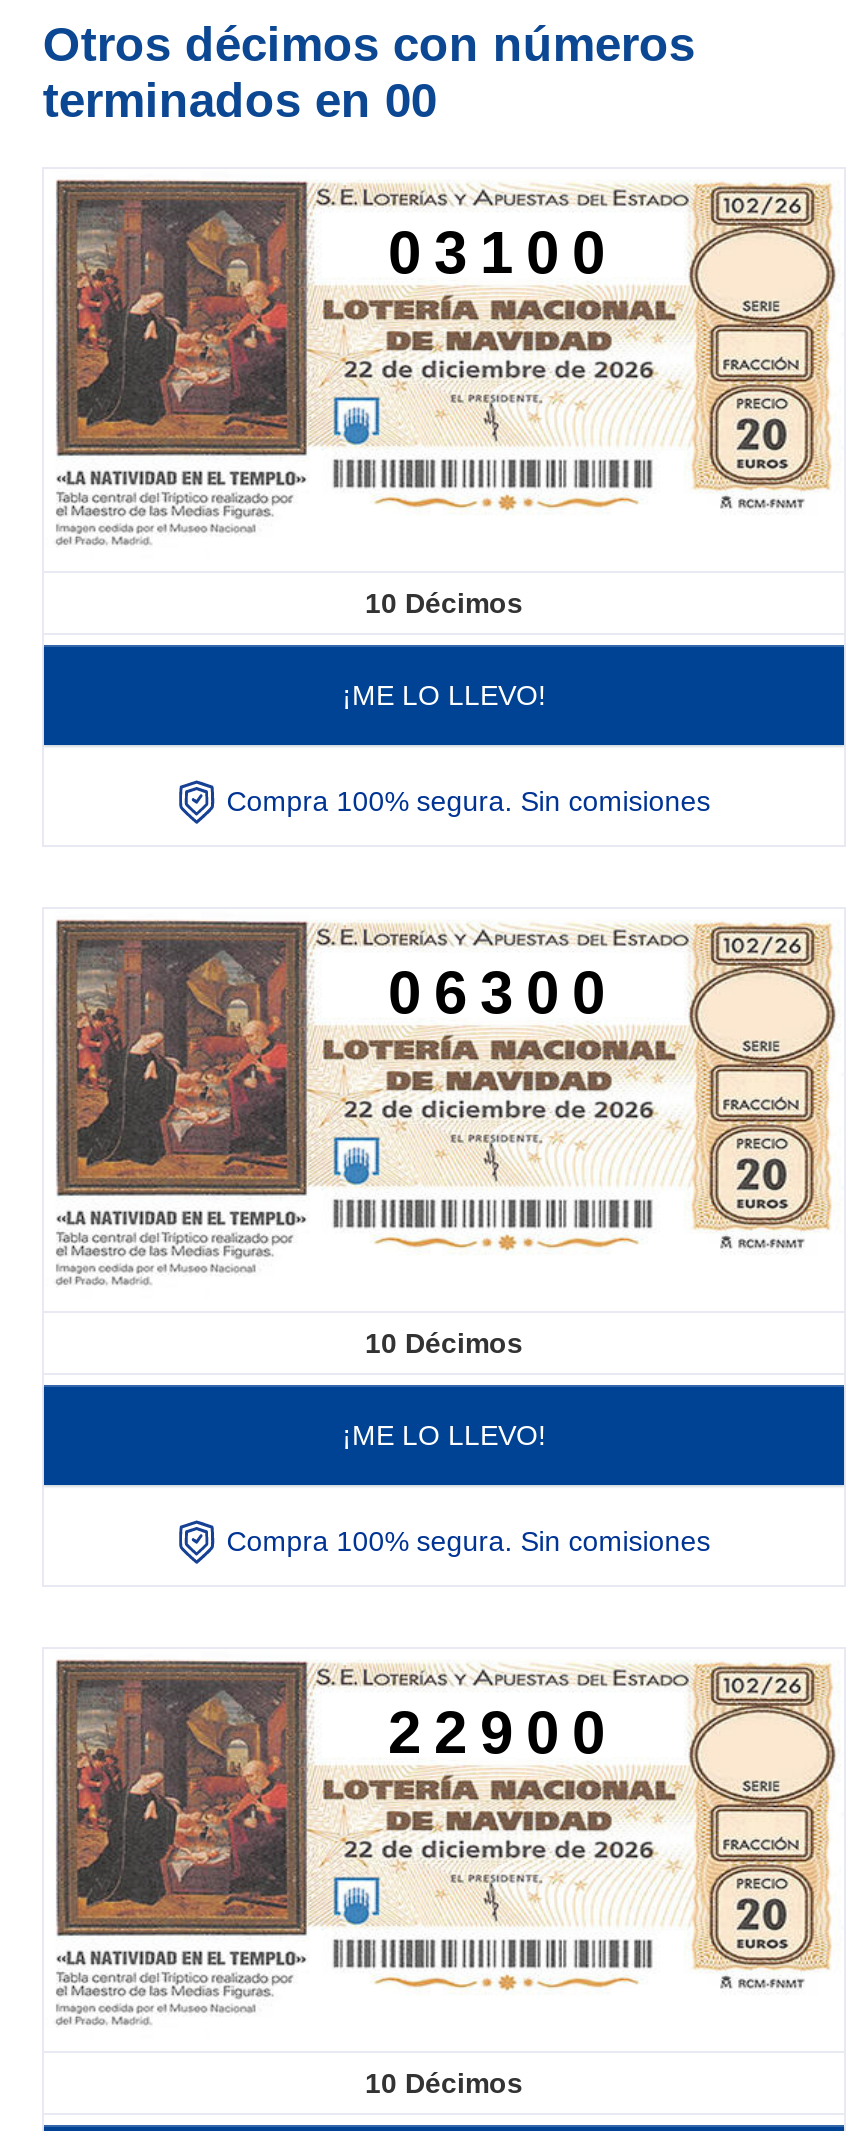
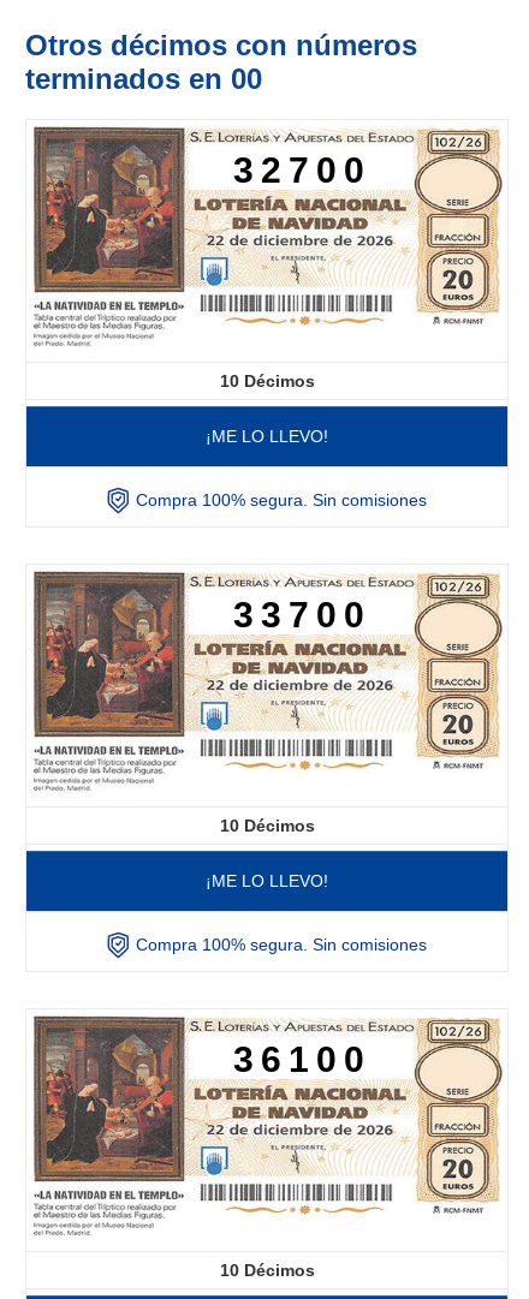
- 03100
+ 32700

- 06300
+ 33700

- 22900
+ 36100
